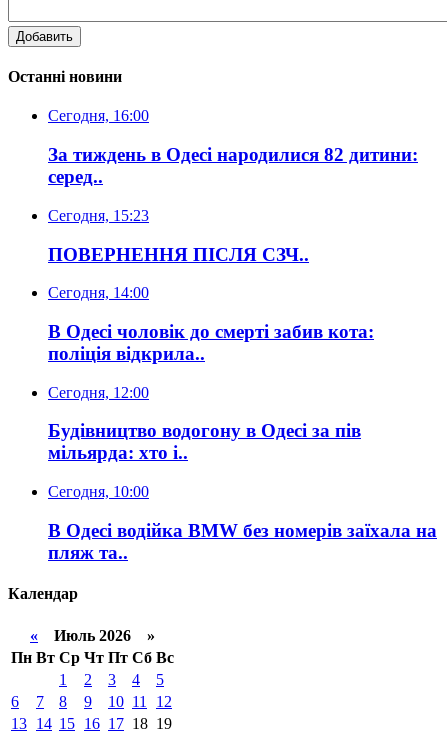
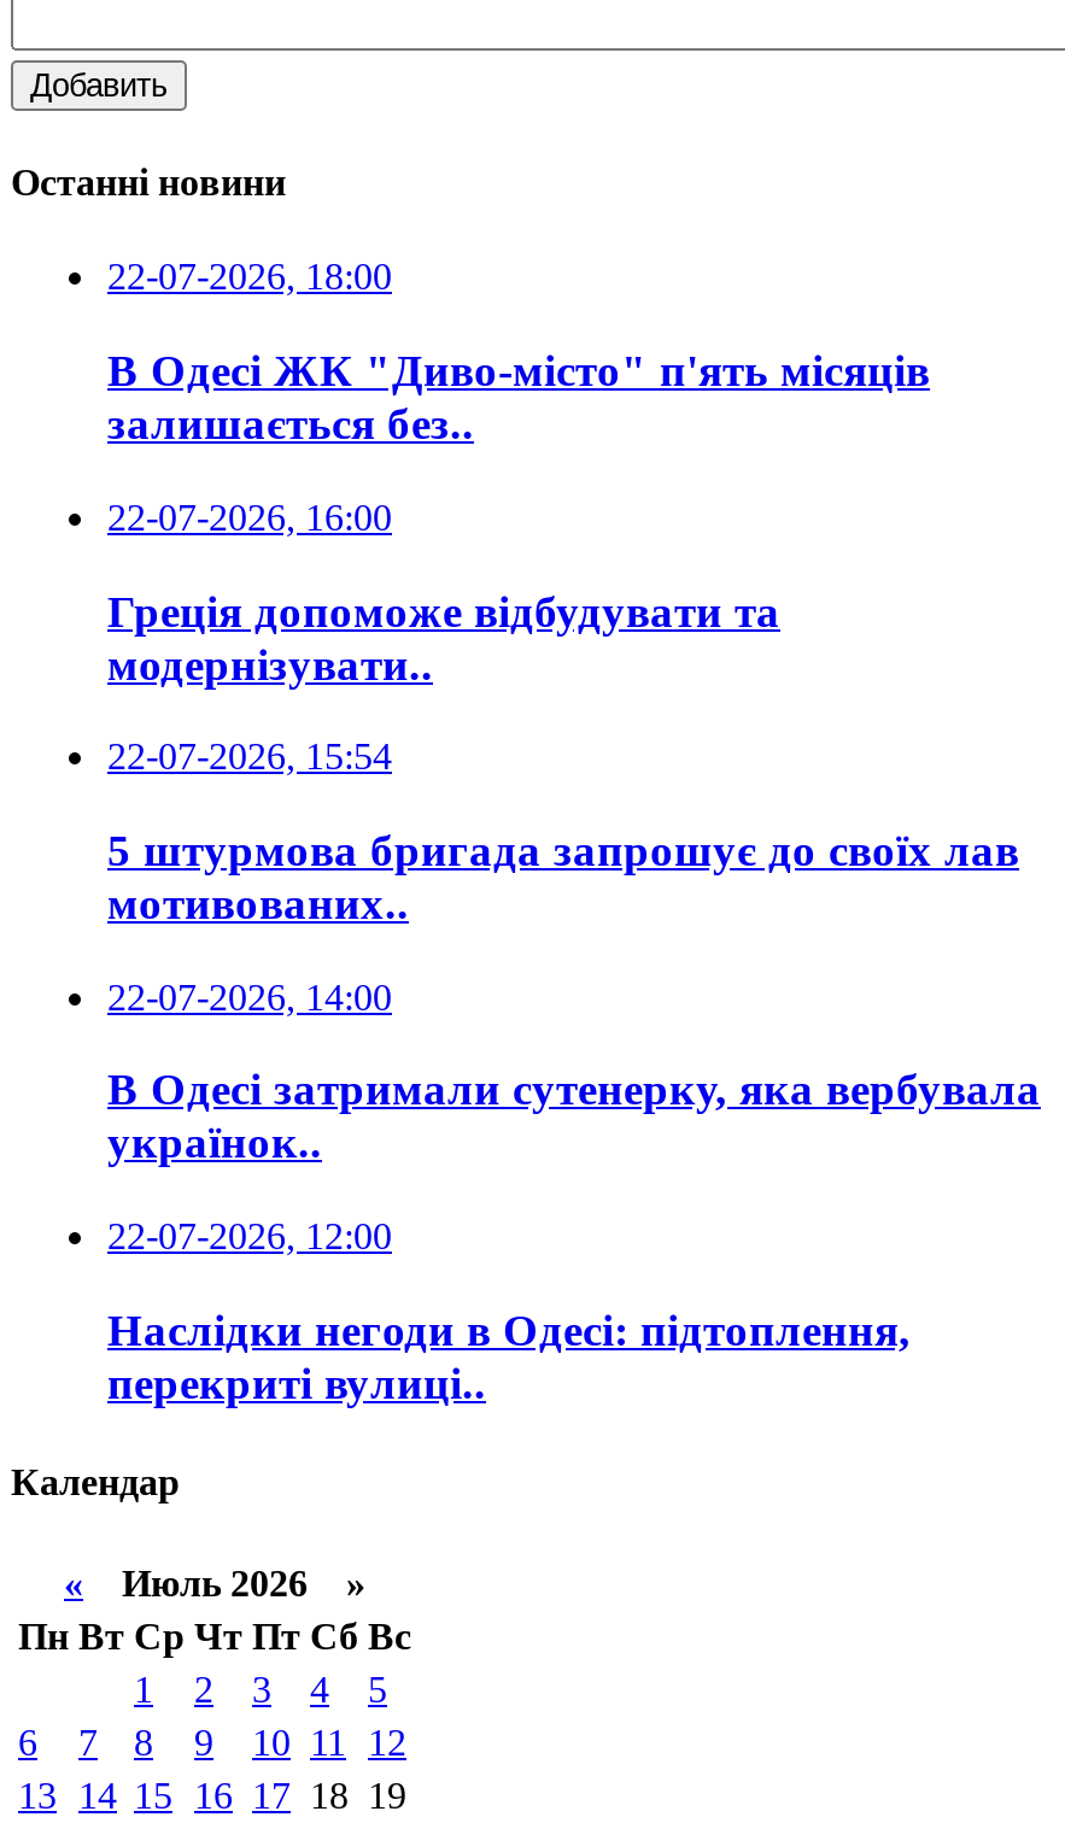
- Сегодня, 16:00
+ 22-07-2026, 18:00

- За тиждень в Одесі народилися 82 дитини:
- серед..
+ В Одесі ЖК "Диво-місто" п'ять місяців
+ залишається без..

- Сегодня, 15:23
+ 22-07-2026, 16:00

- ПОВЕРНЕННЯ ПІСЛЯ СЗЧ..
+ Греція допоможе відбудувати та
+ модернізувати..

- Сегодня, 14:00
+ 22-07-2026, 15:54

- В Одесі чоловік до смерті забив кота:
- поліція відкрила..
+ 5 штурмова бригада запрошує до своїх лав
+ мотивованих..

- Сегодня, 12:00
+ 22-07-2026, 14:00

- Будівництво водогону в Одесі за пів
- мільярда: хто і..
+ В Одесі затримали сутенерку, яка вербувала
+ українок..

- Сегодня, 10:00
+ 22-07-2026, 12:00

- В Одесі водійка BMW без номерів заїхала на
- пляж та..
+ Наслідки негоди в Одесі: підтоплення,
+ перекриті вулиці..
